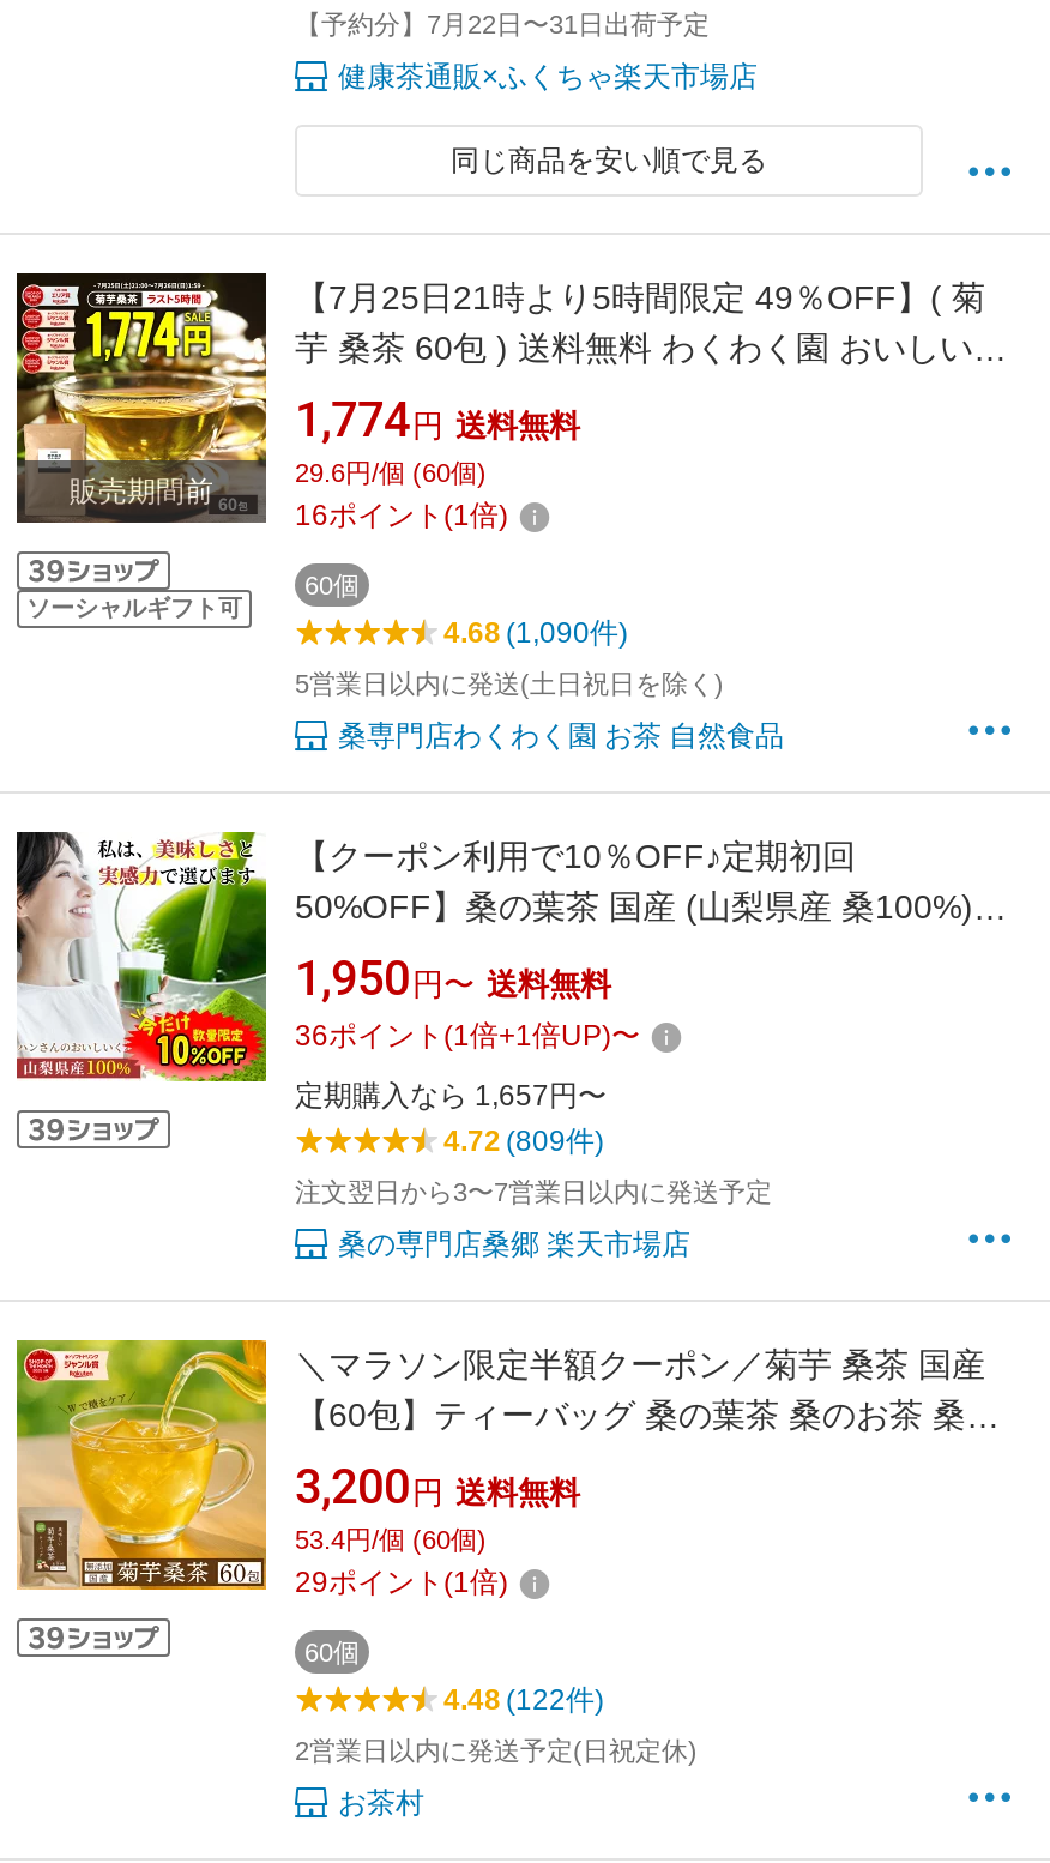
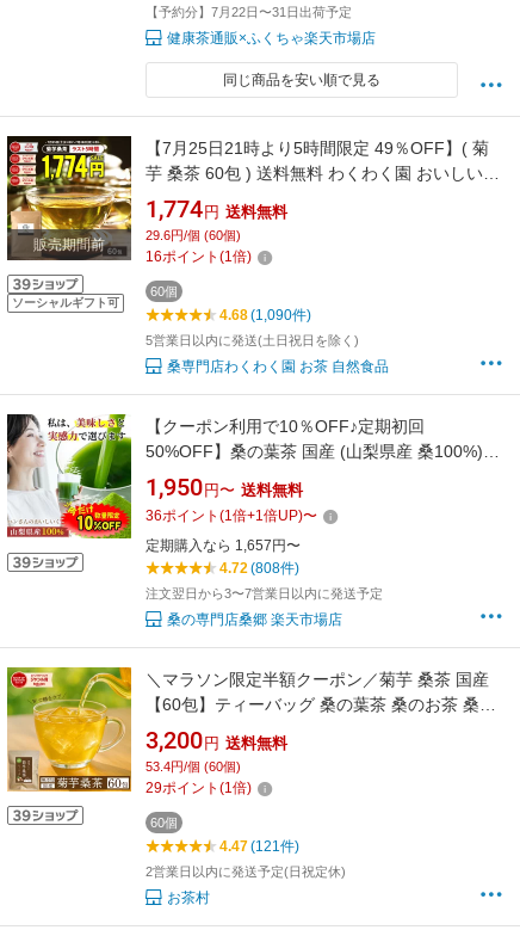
- 4.72 (809件)
+ 4.72 (808件)

- 4.48 (122件)
+ 4.47 (121件)
